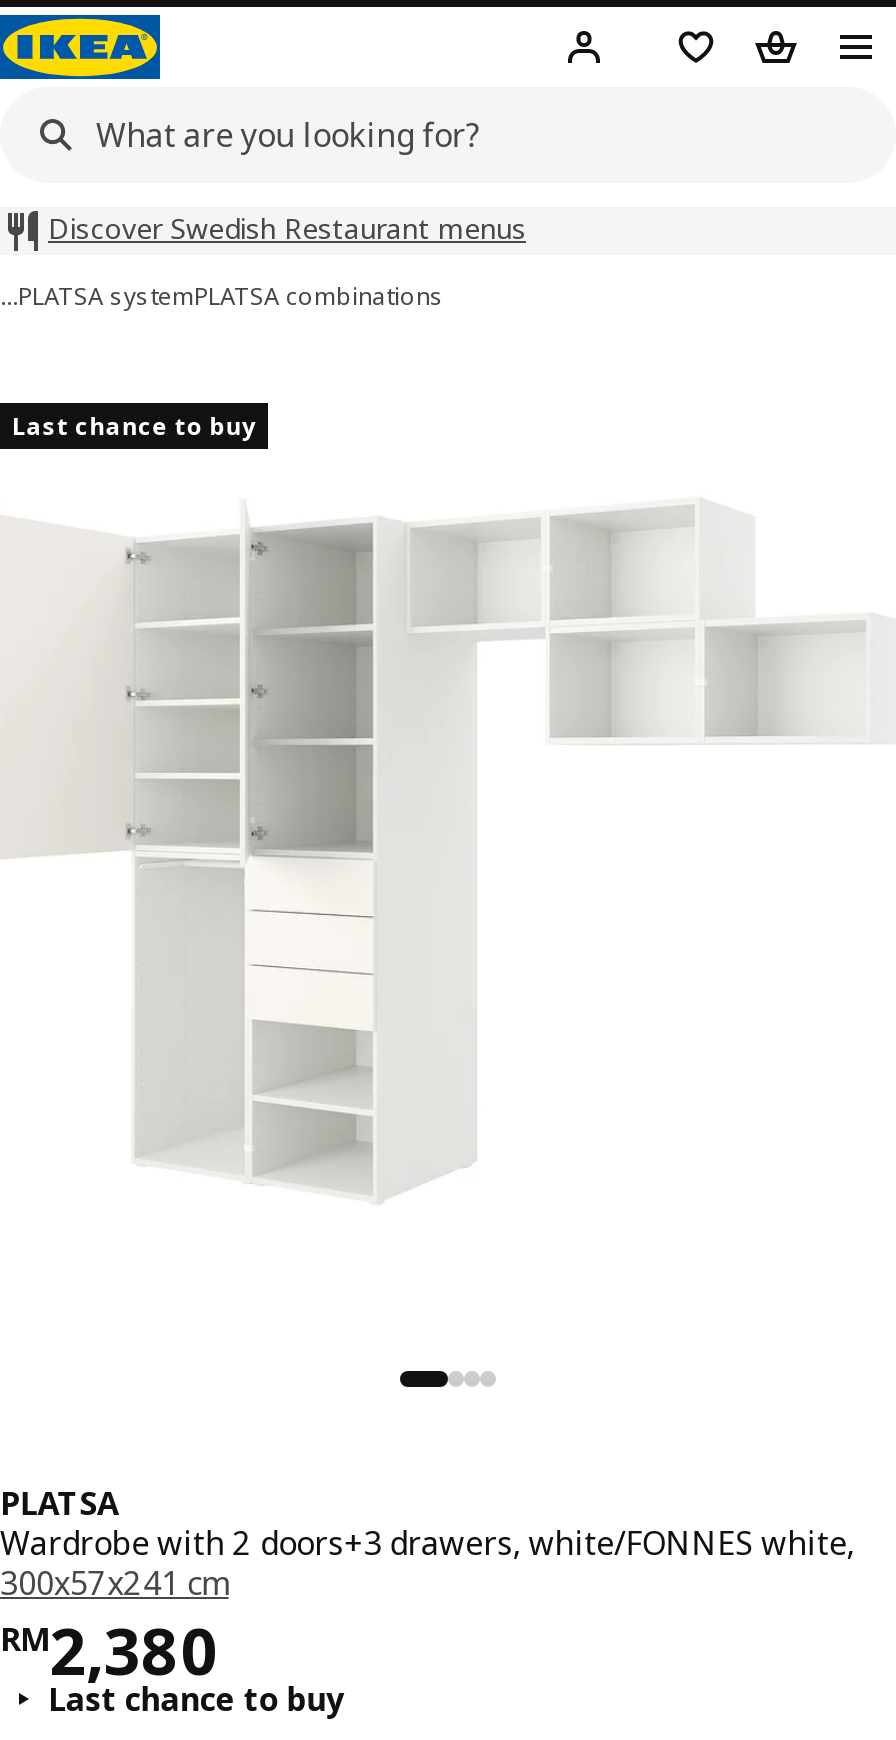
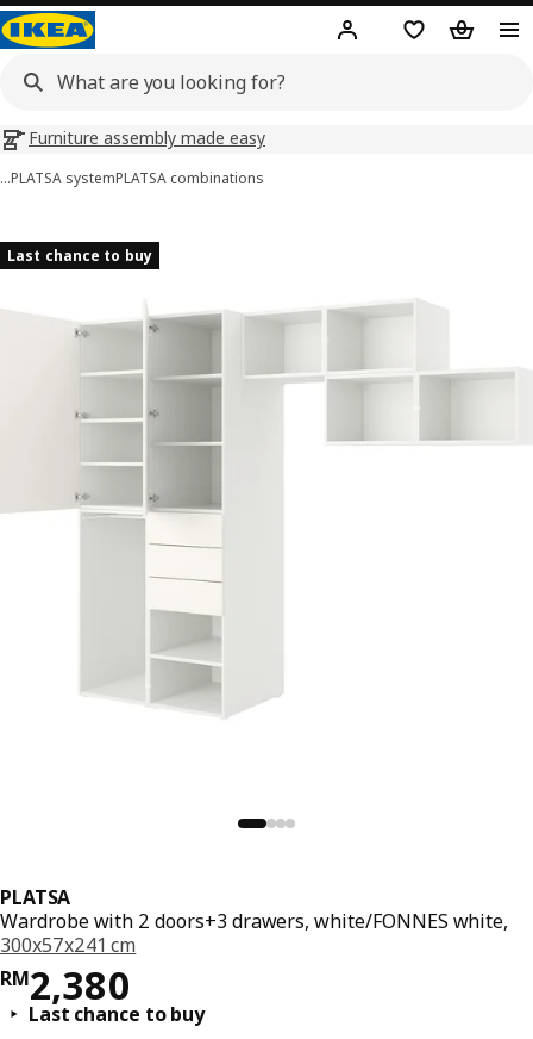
- Discover Swedish Restaurant menus
+ Furniture assembly made easy
